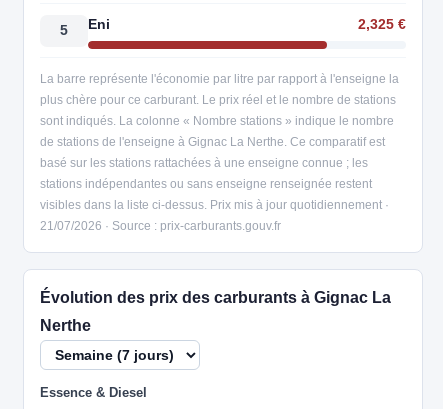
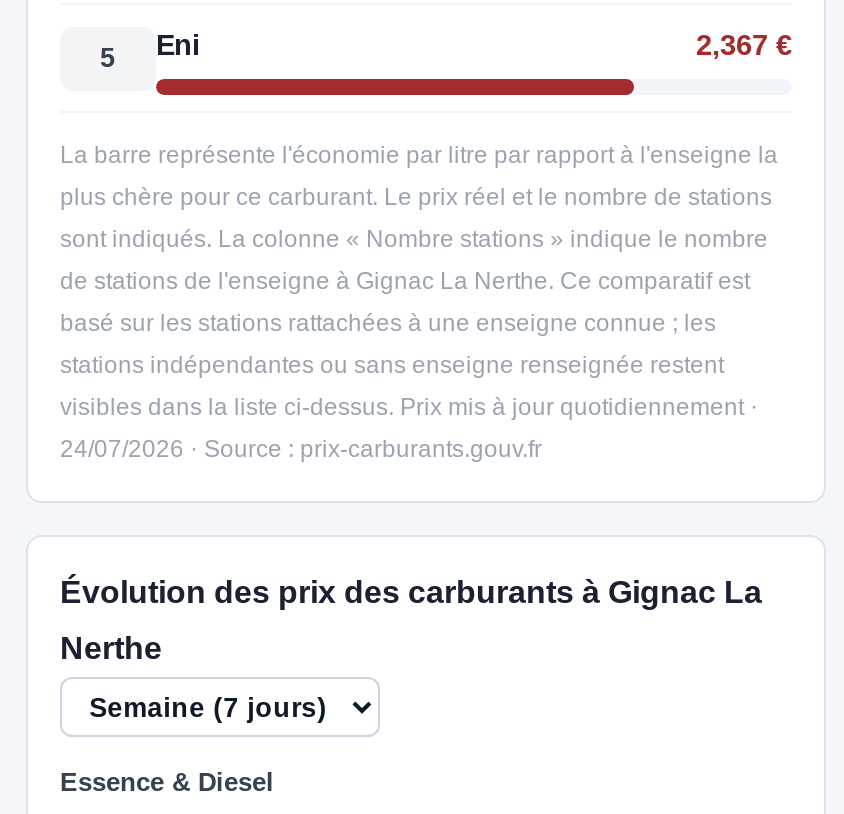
- 2,325 €
+ 2,367 €

- 21/07/2026 · Source : prix-carburants.gouv.fr
+ 24/07/2026 · Source : prix-carburants.gouv.fr
